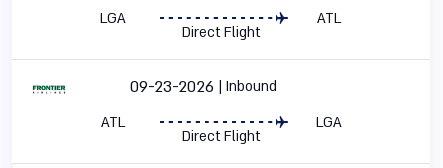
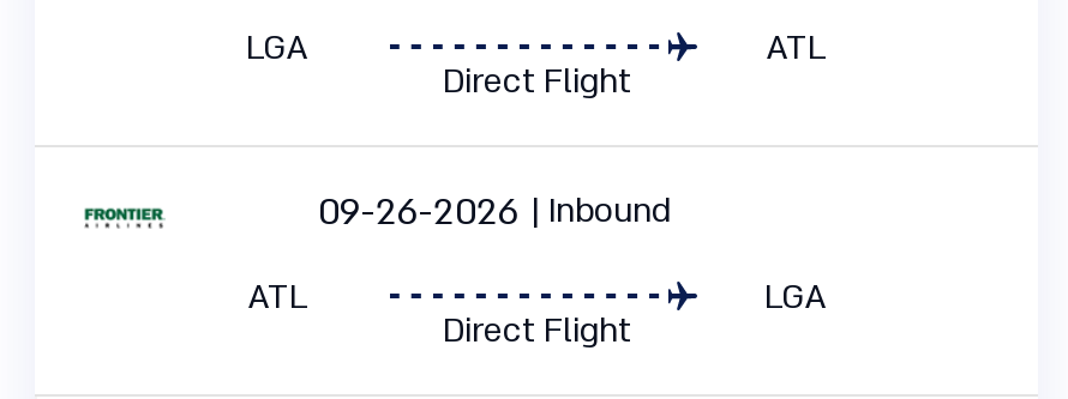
- 09-23-2026 Inbound
+ 09-26-2026 Inbound
